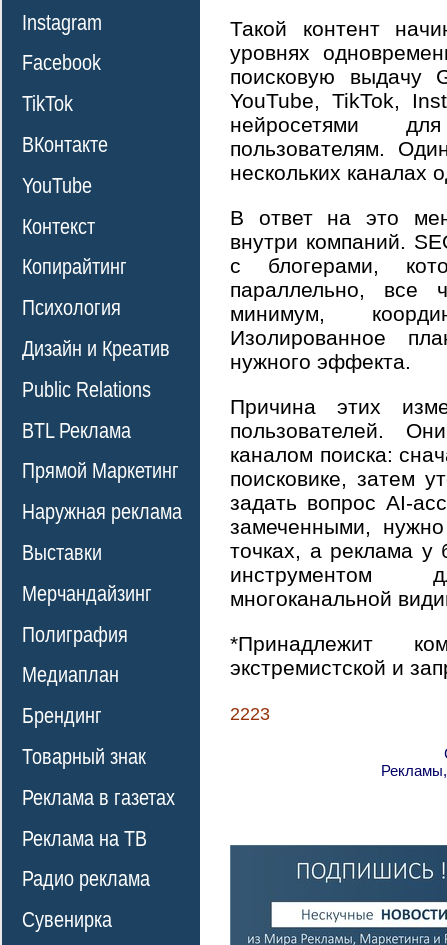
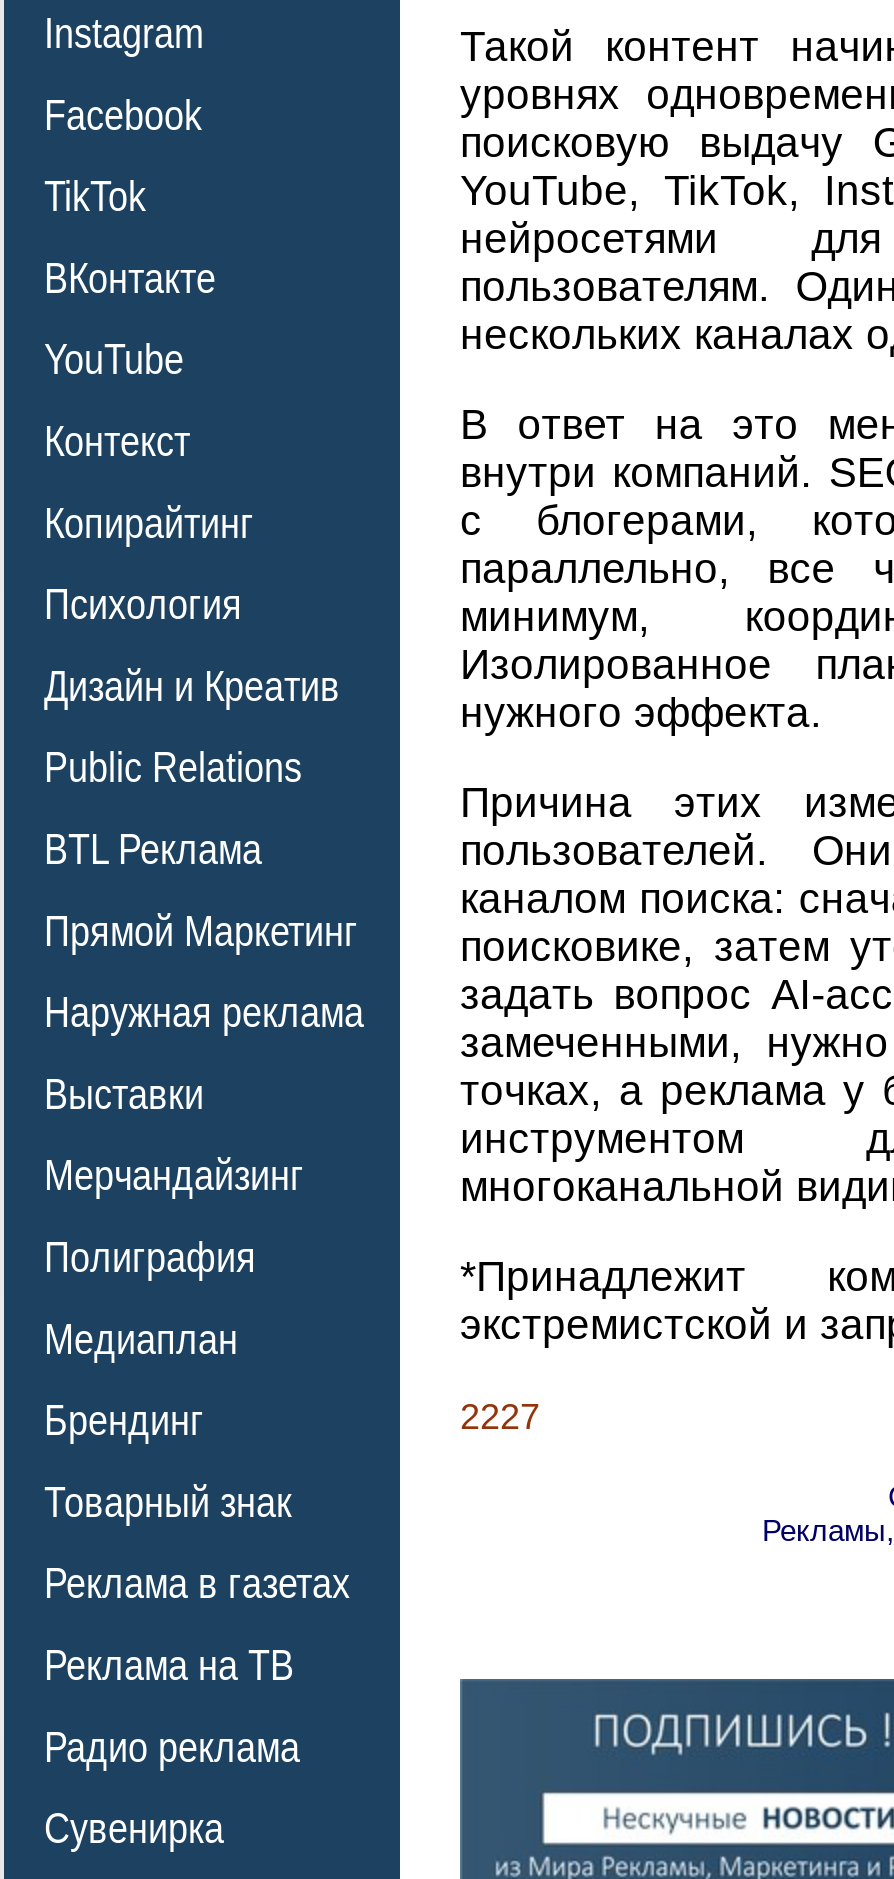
- 2223
+ 2227
